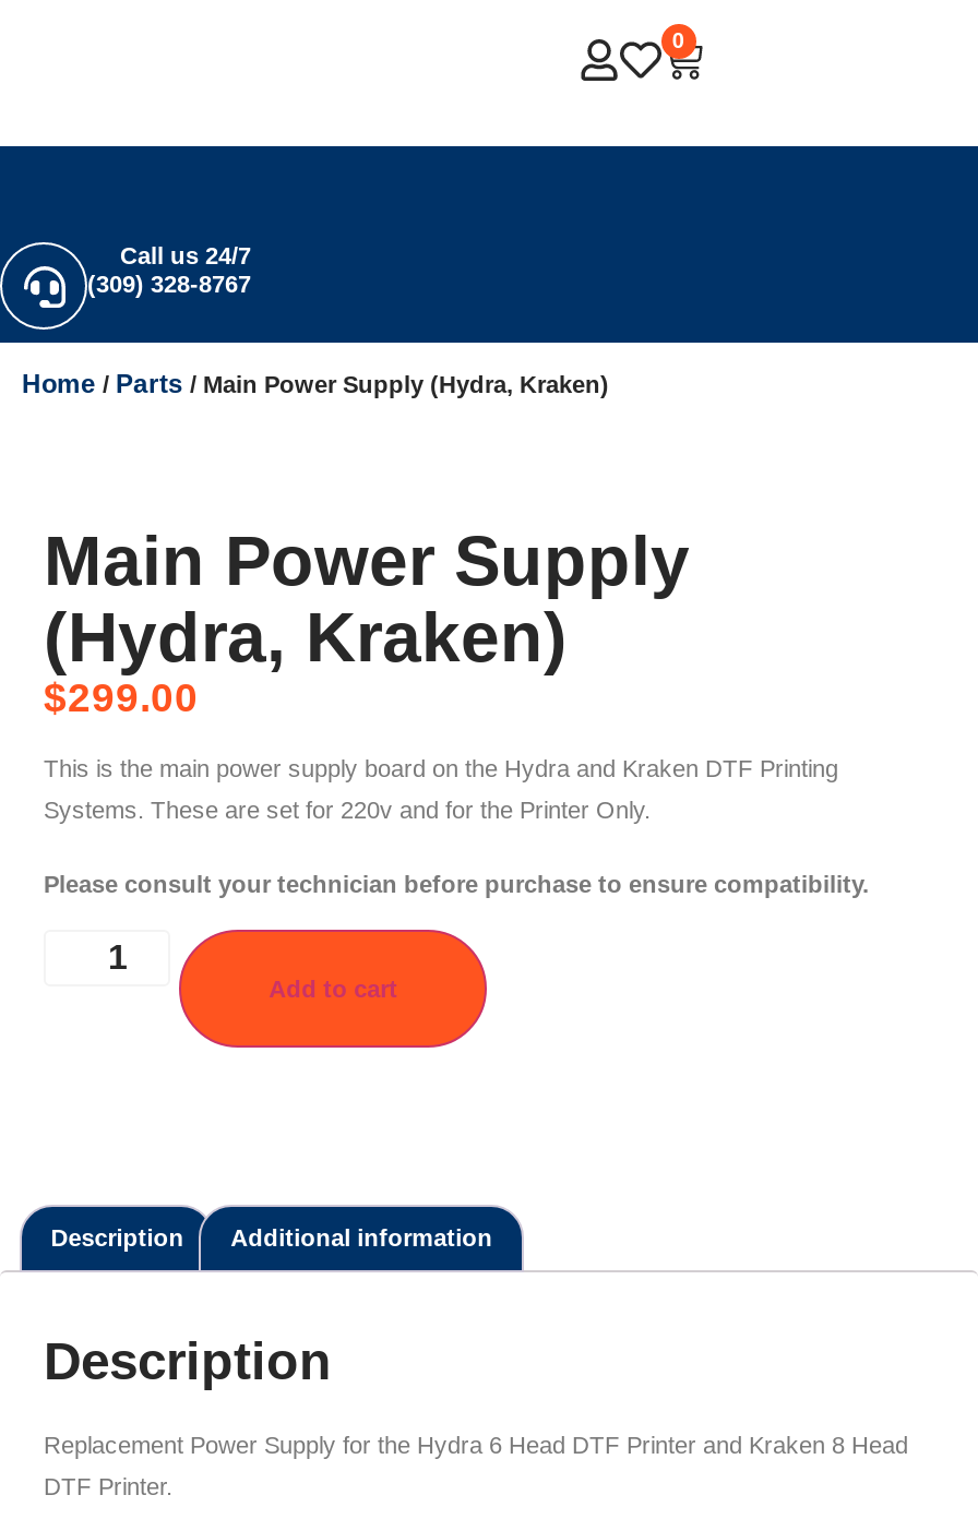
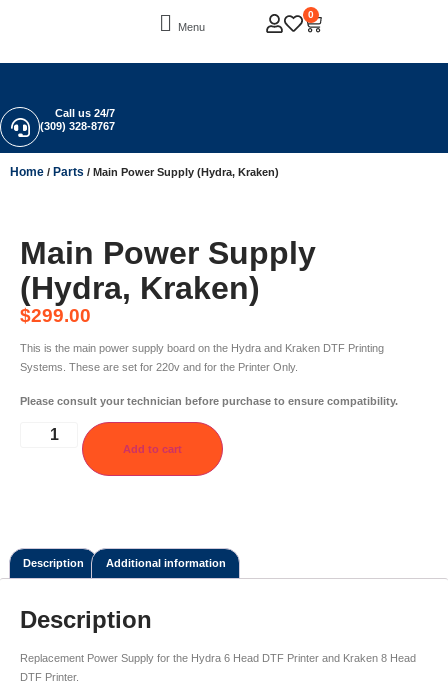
+ Menu
